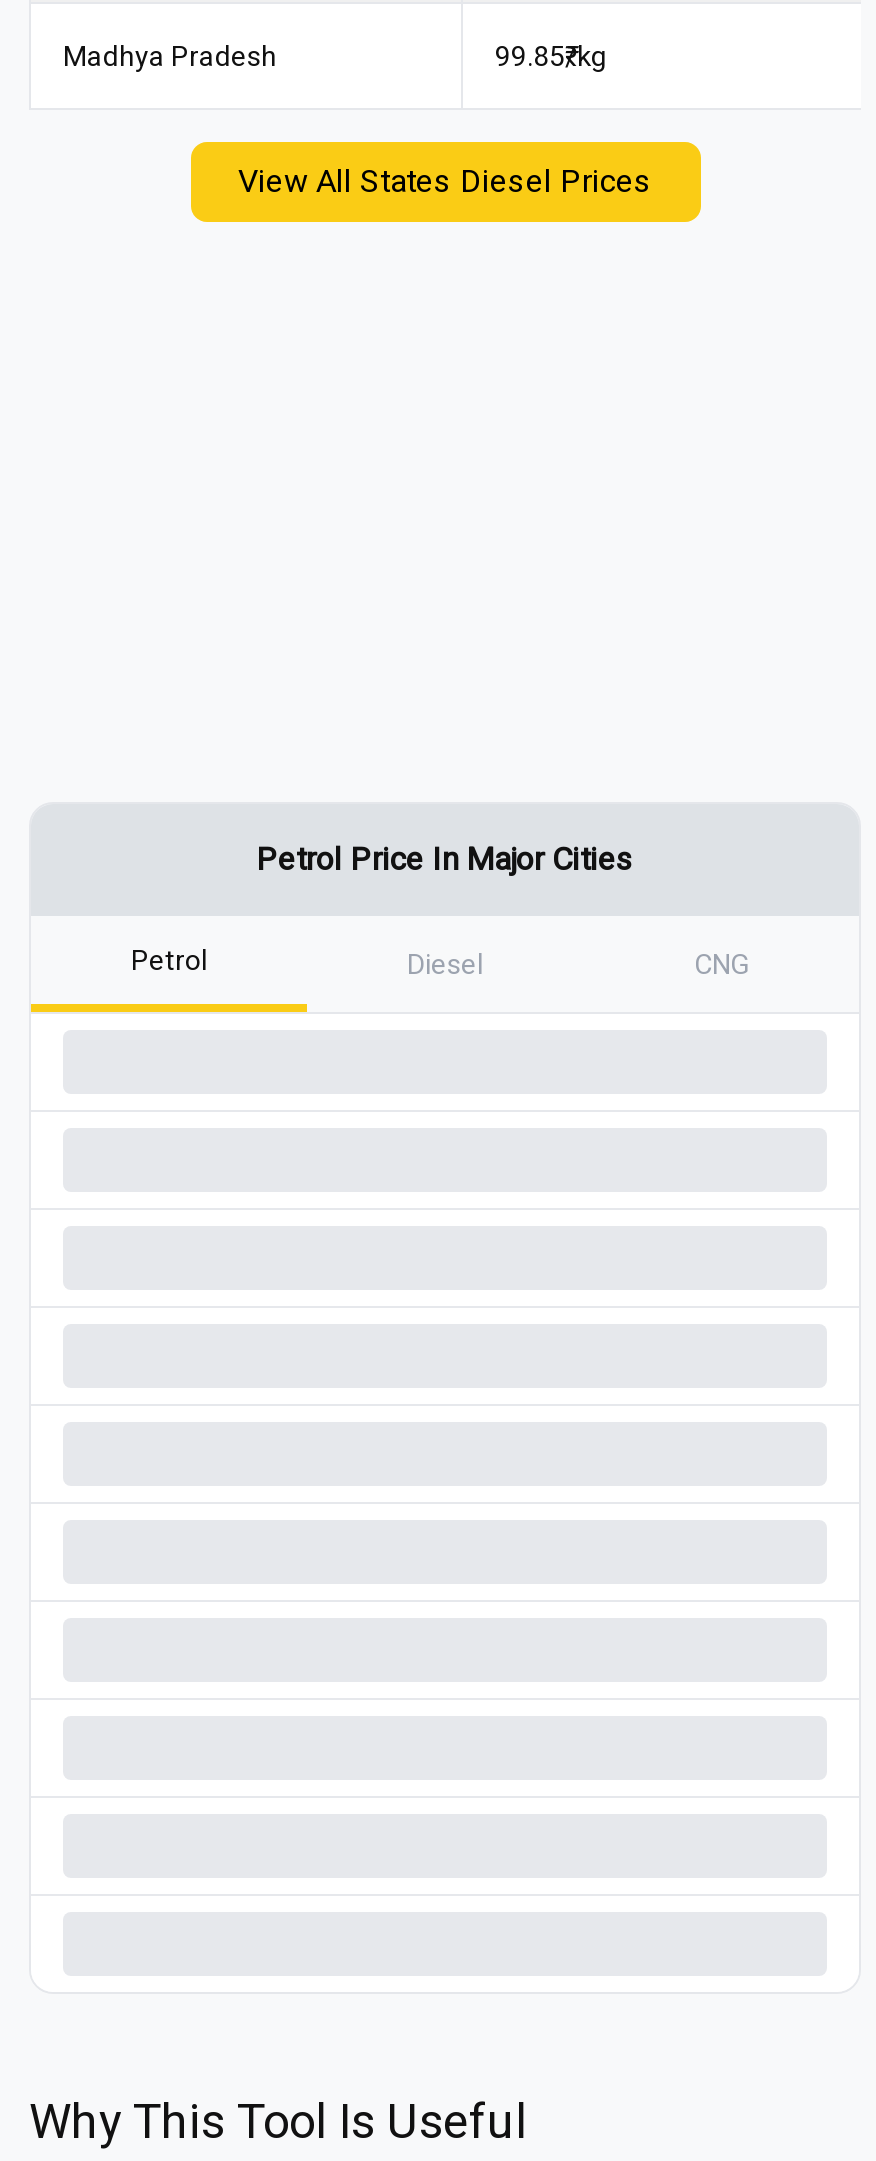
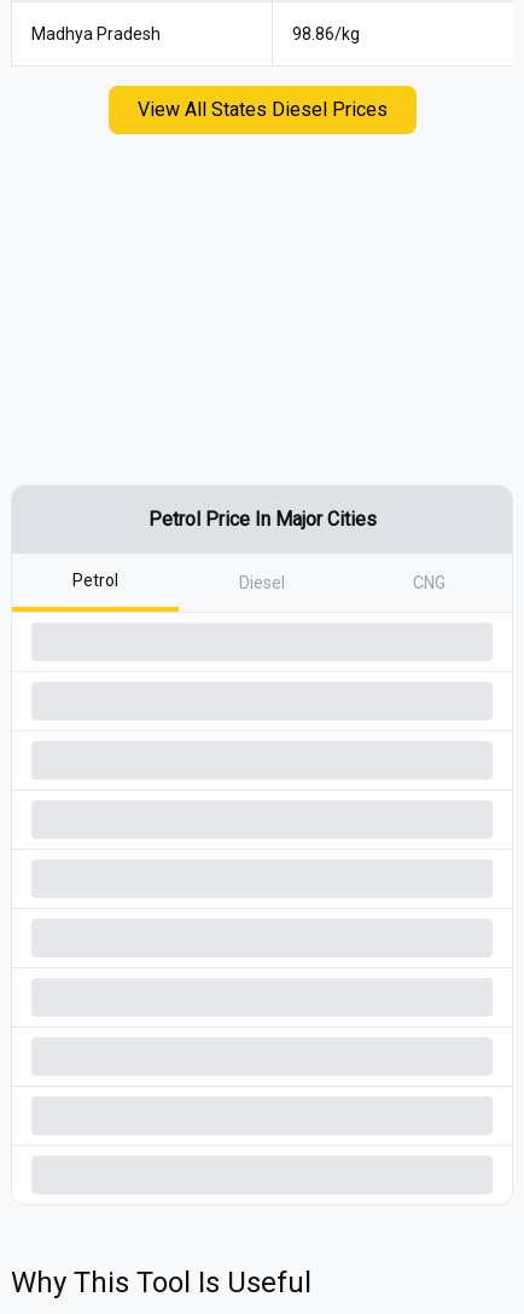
- 99.85₹/kg
+ 98.86₹/kg
